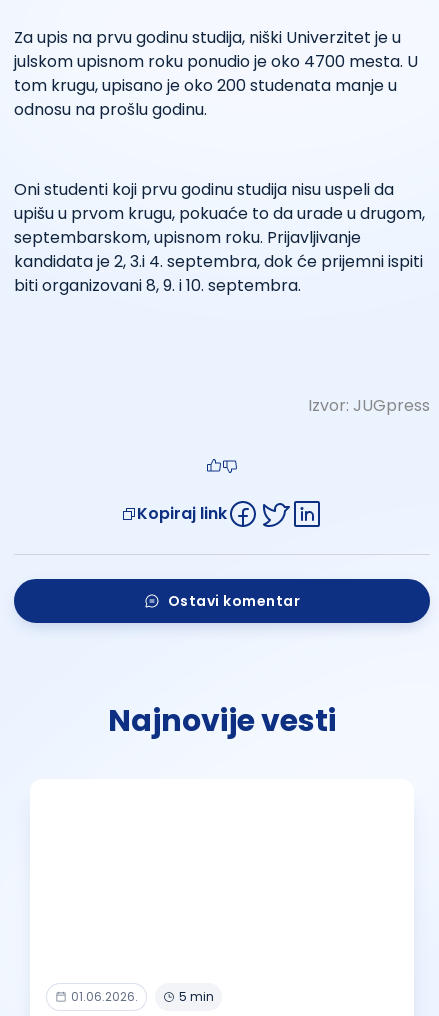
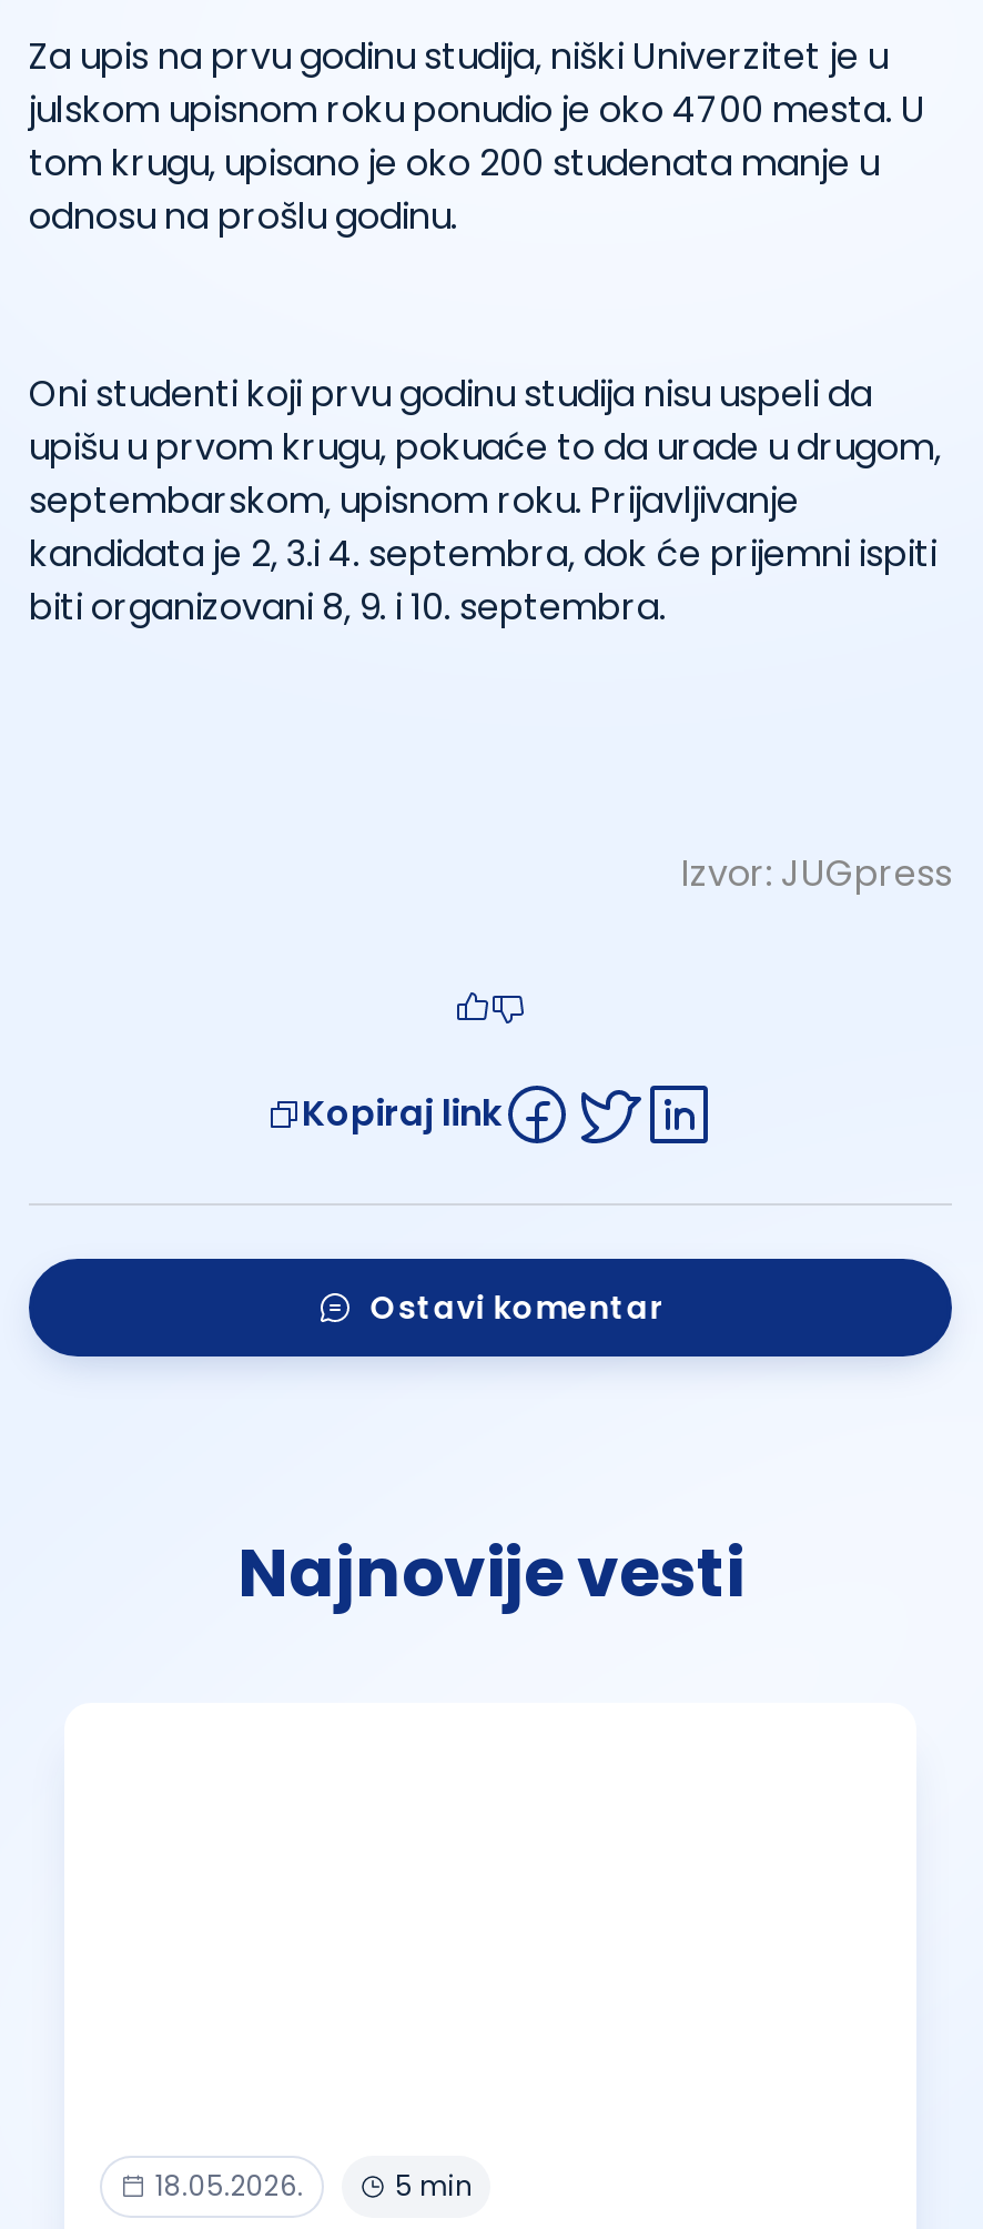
- 01.06.2026.
+ 18.05.2026.
